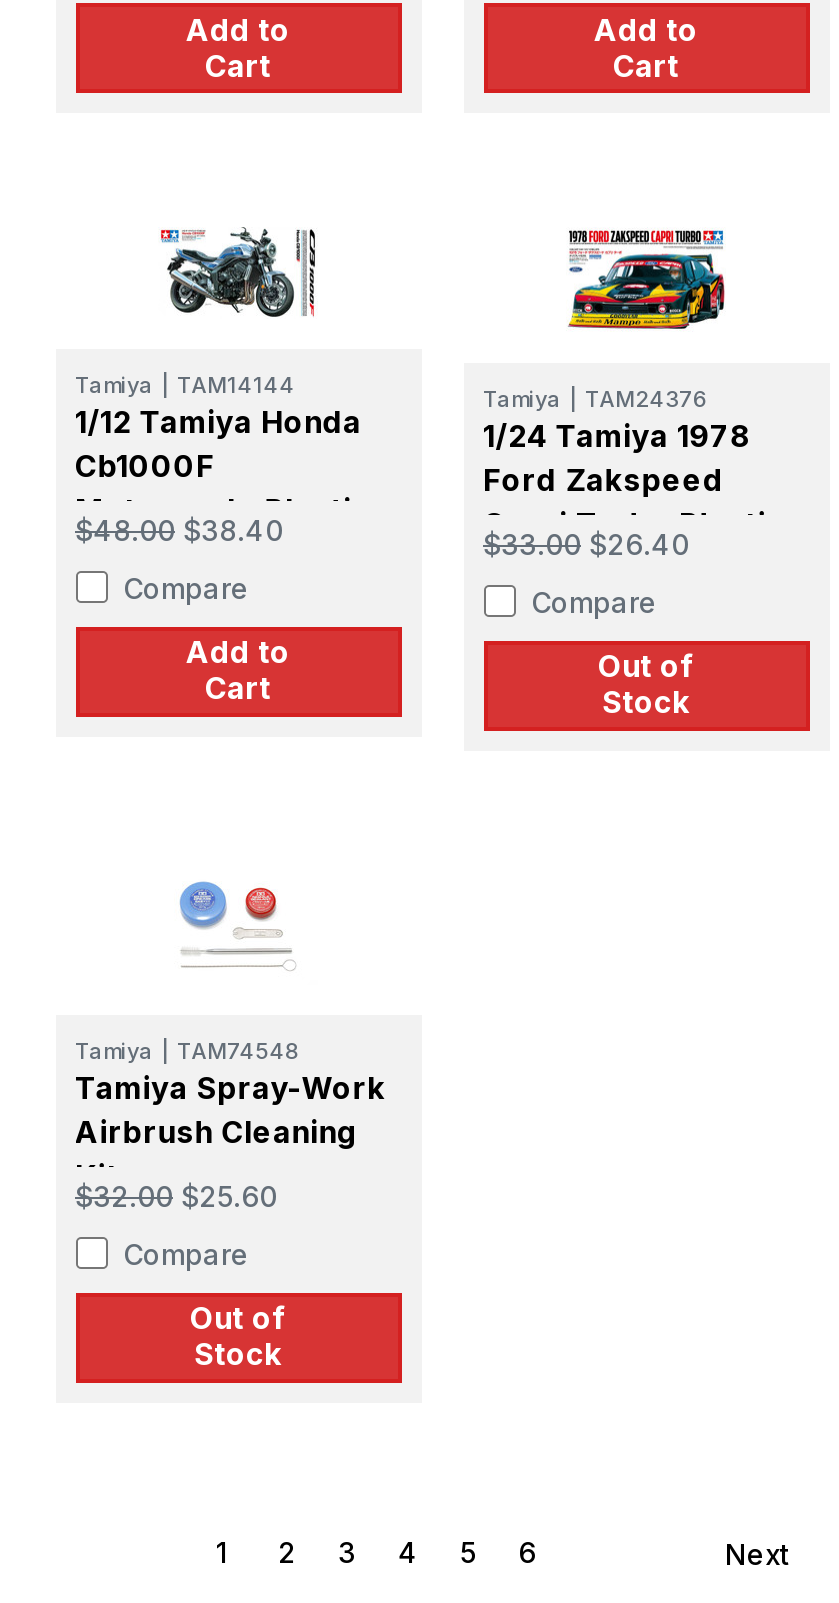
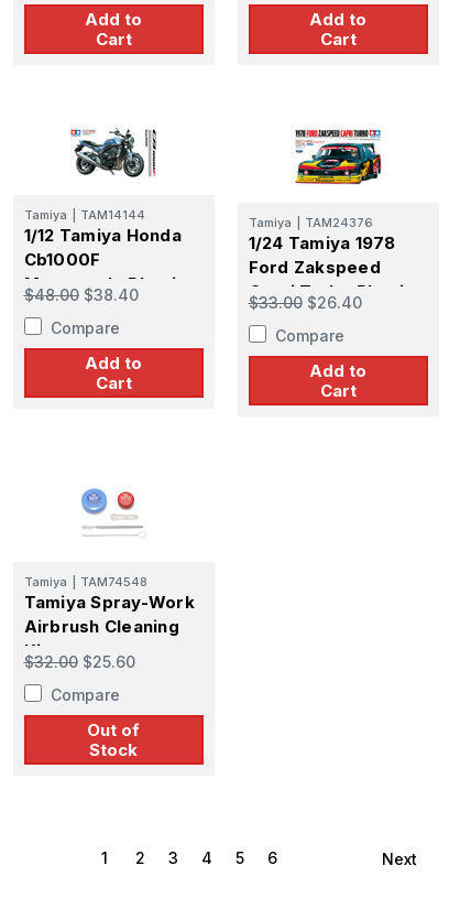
- Out of
- Stock
+ Add to
+ Cart
